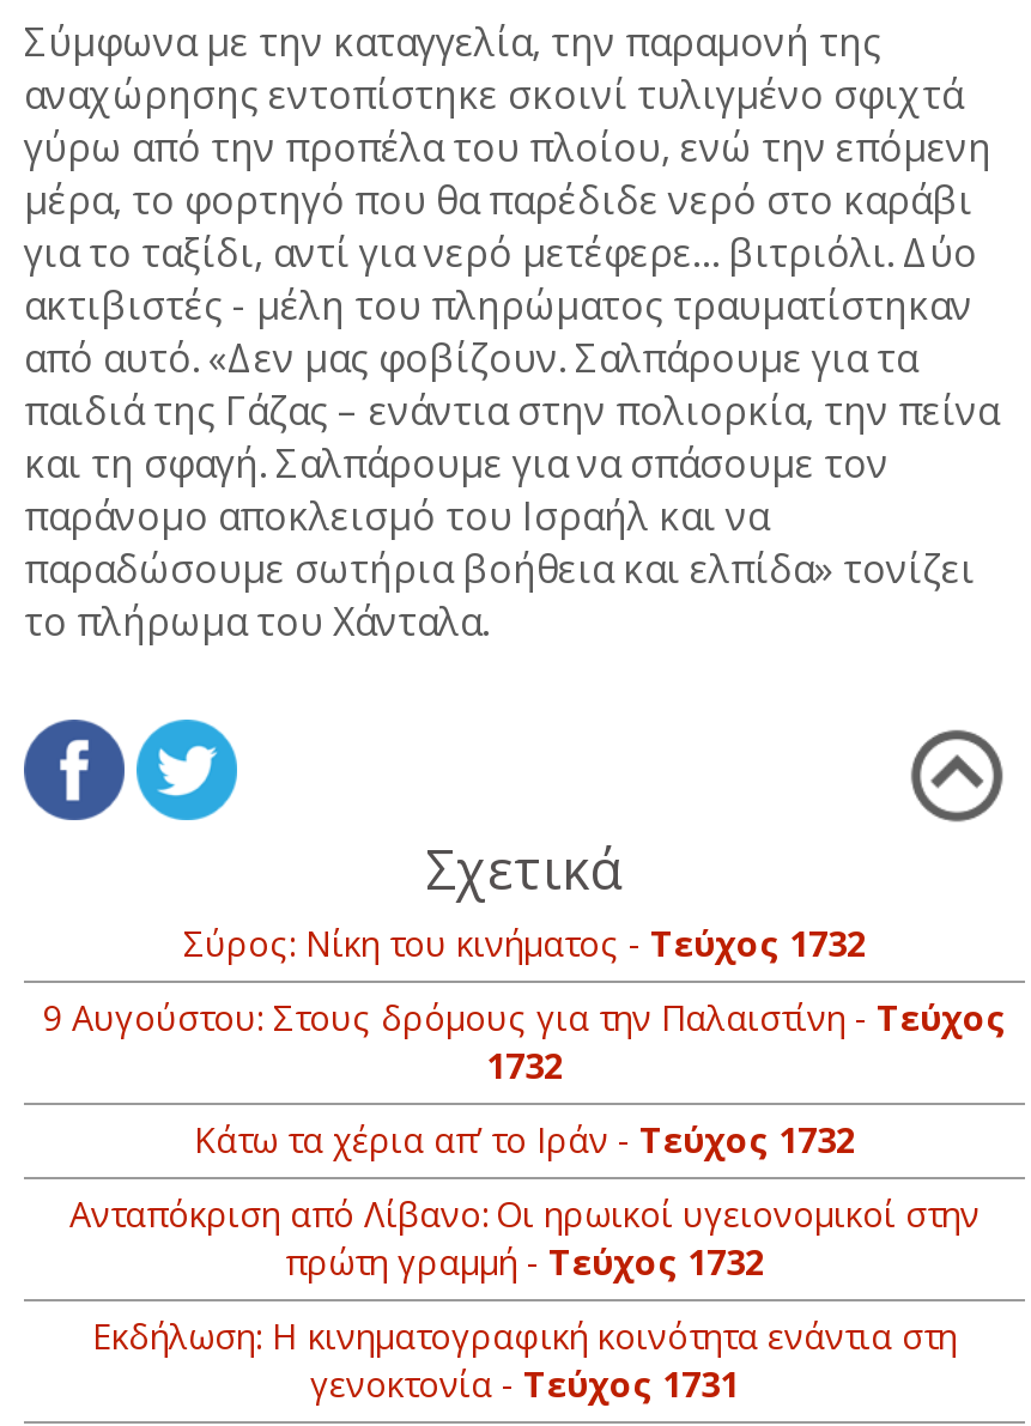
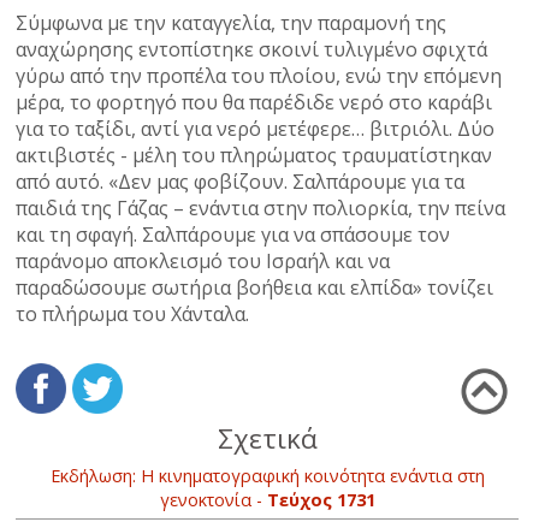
- Σύρος: Νίκη του κινήματος - Τεύχος 1732
- 9 Αυγούστου: Στους δρόμους για την Παλαιστίνη - Τεύχος
- 1732
- Κάτω τα χέρια απ’ το Ιράν - Τεύχος 1732
- Ανταπόκριση από Λίβανο: Οι ηρωικοί υγειονομικοί στην
- πρώτη γραμμή - Τεύχος 1732
